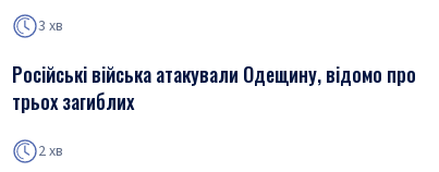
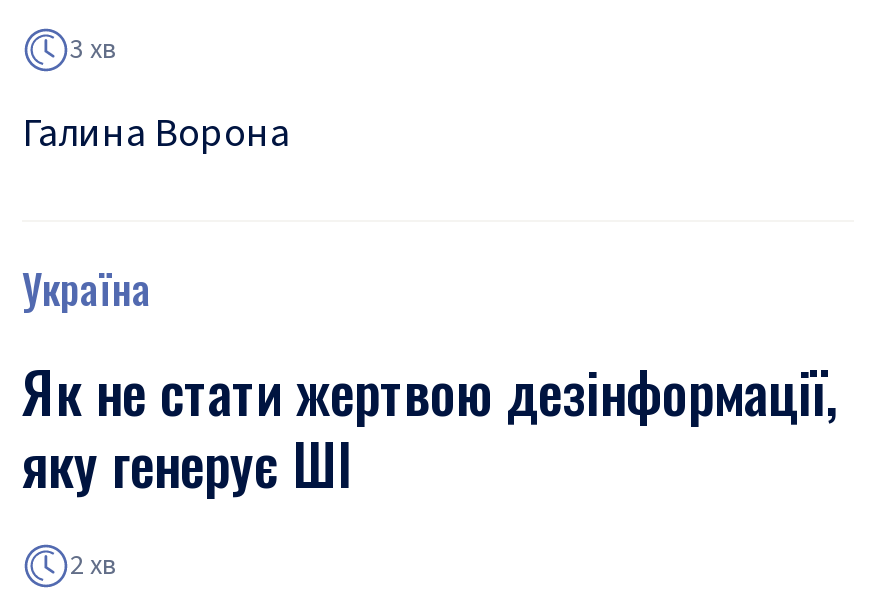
- Російські війська атакували Одещину, відомо про
- трьох загиблих
+ Галина Ворона
+ Україна
+ Як не стати жертвою дезінформації,
+ яку генерує ШІ
